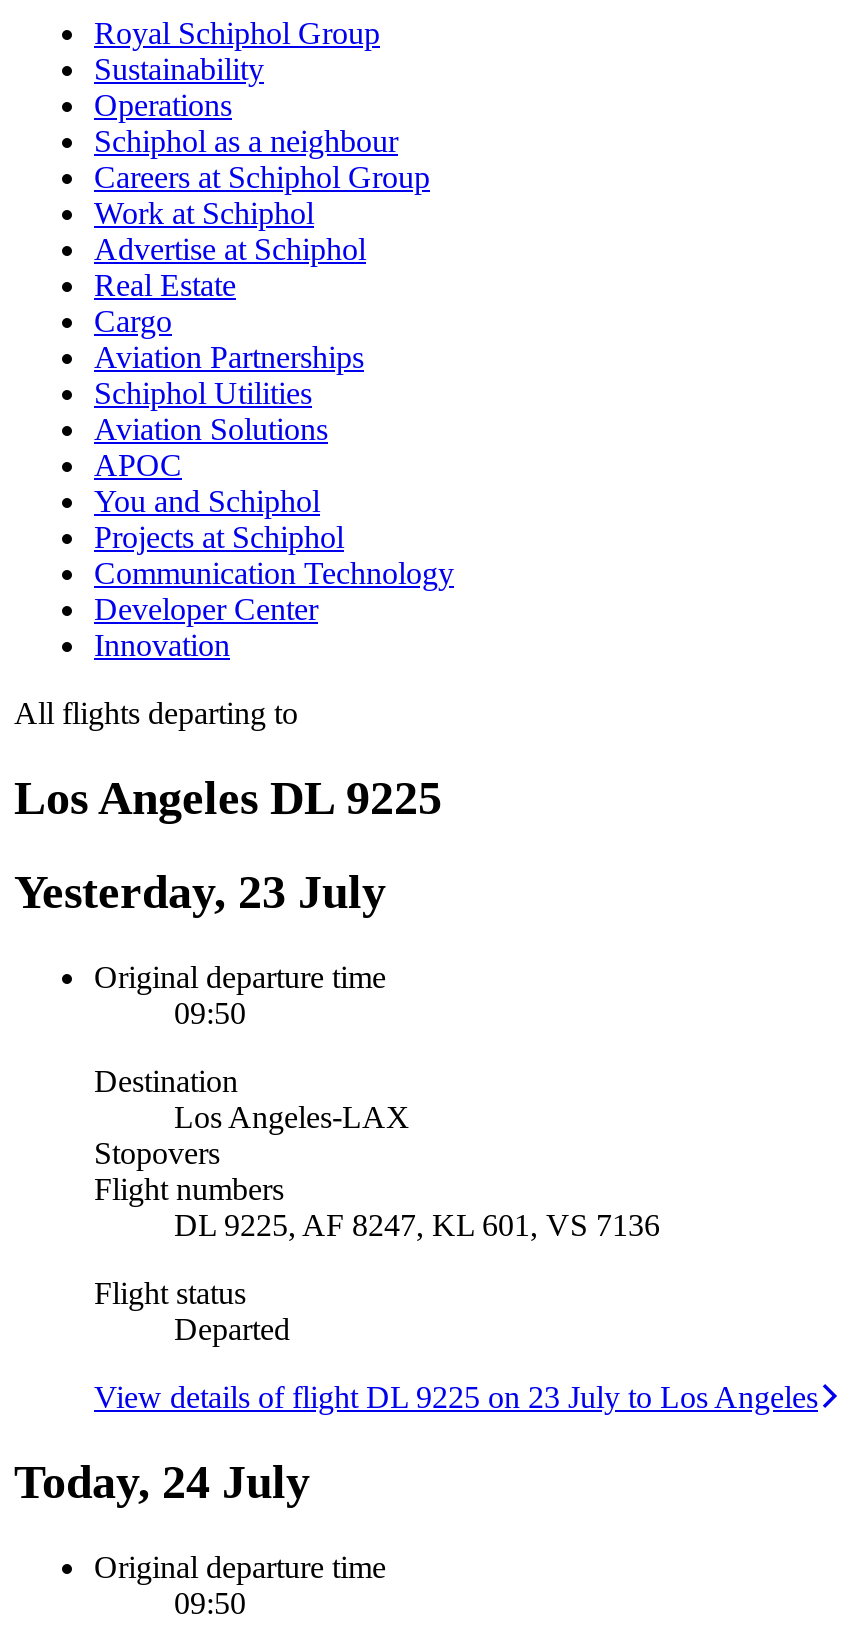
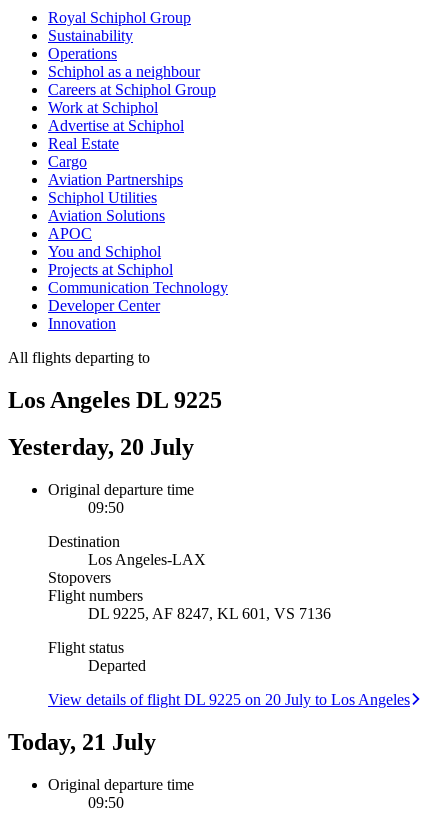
- Yesterday, 23 July
+ Yesterday, 20 July

- View details of flight DL 9225 on 23 July to Los Angeles
+ View details of flight DL 9225 on 20 July to Los Angeles

- Today, 24 July
+ Today, 21 July
